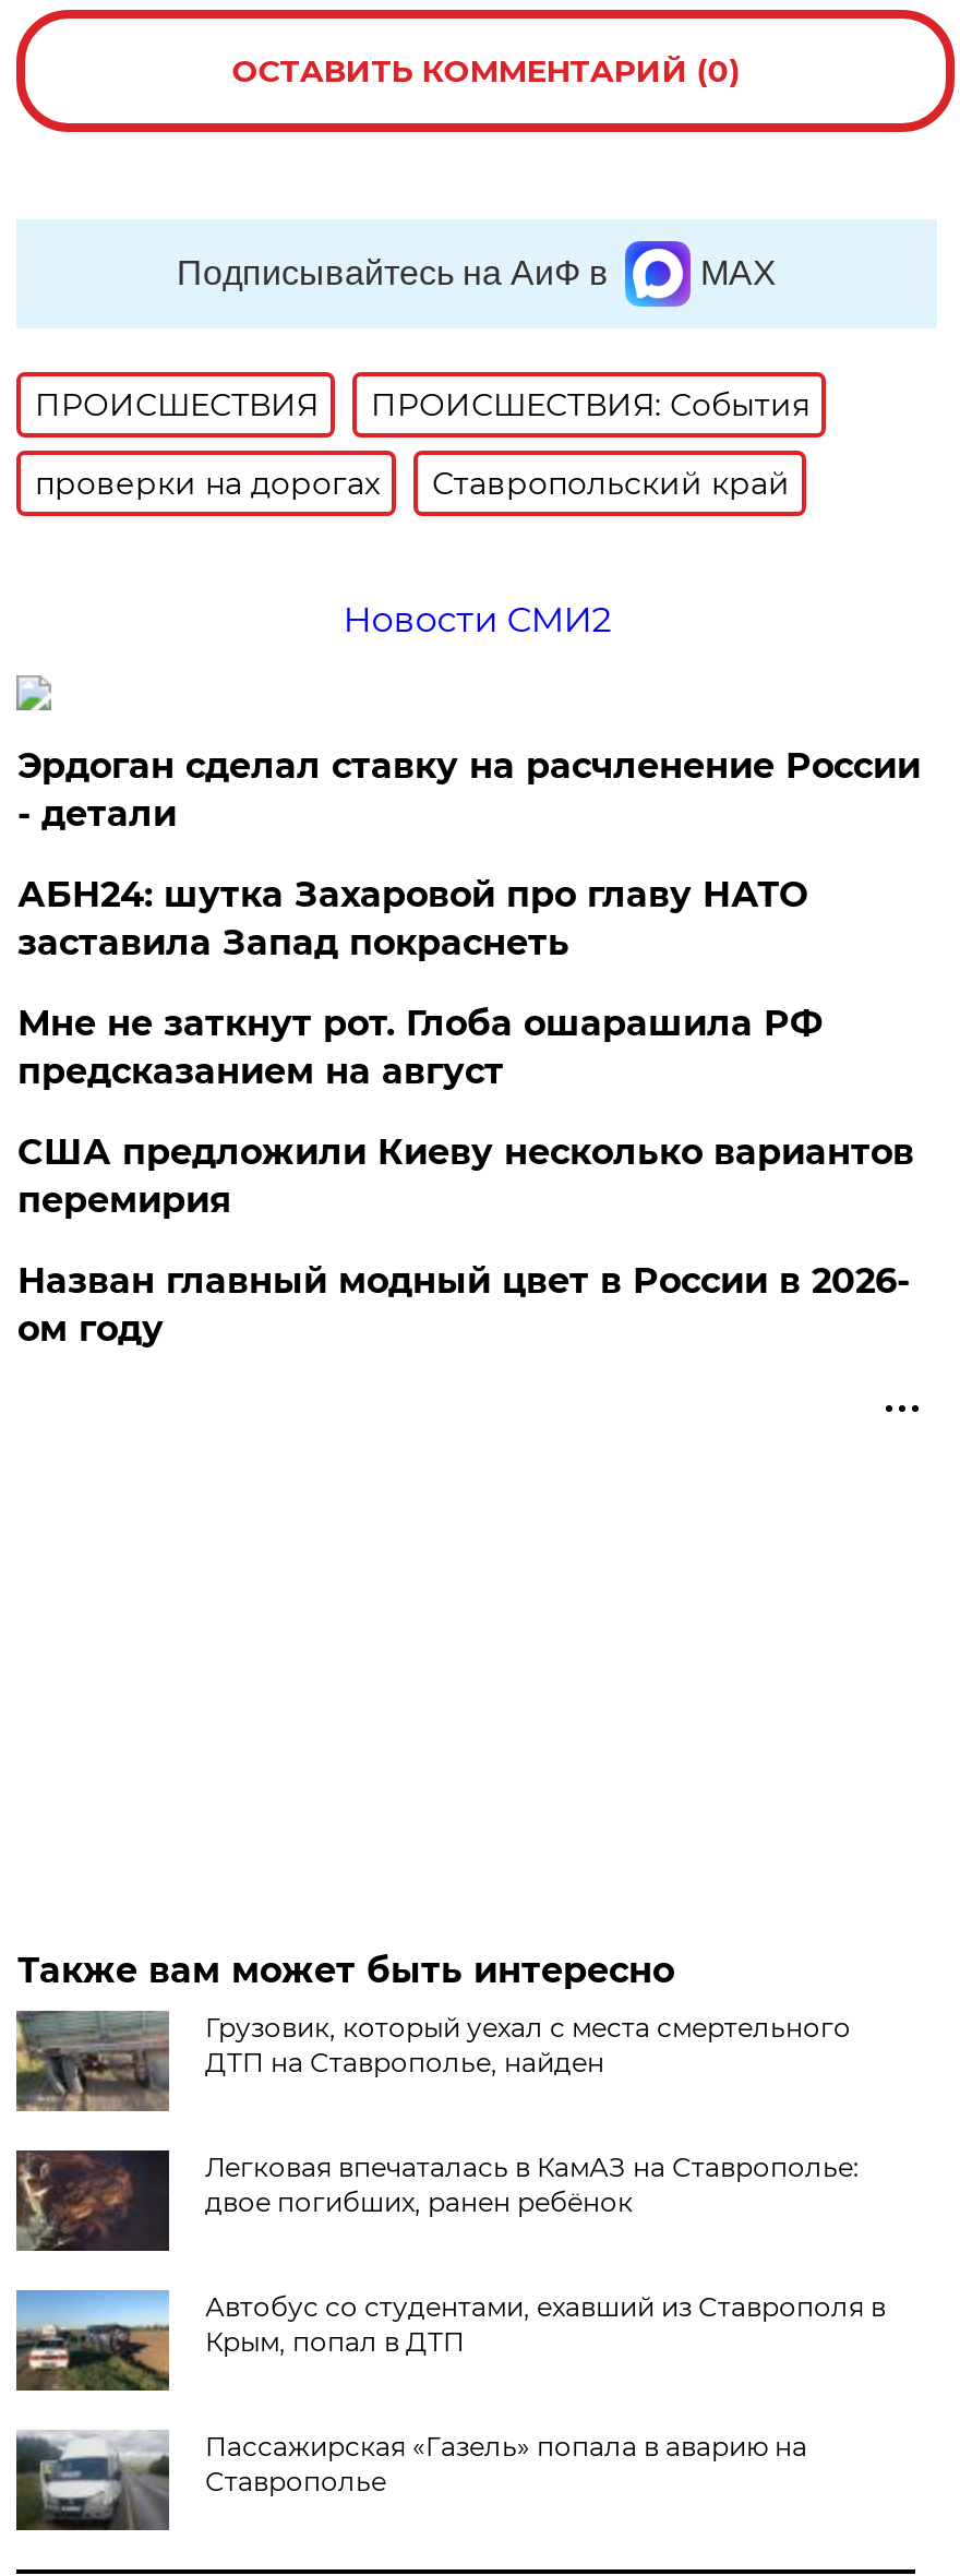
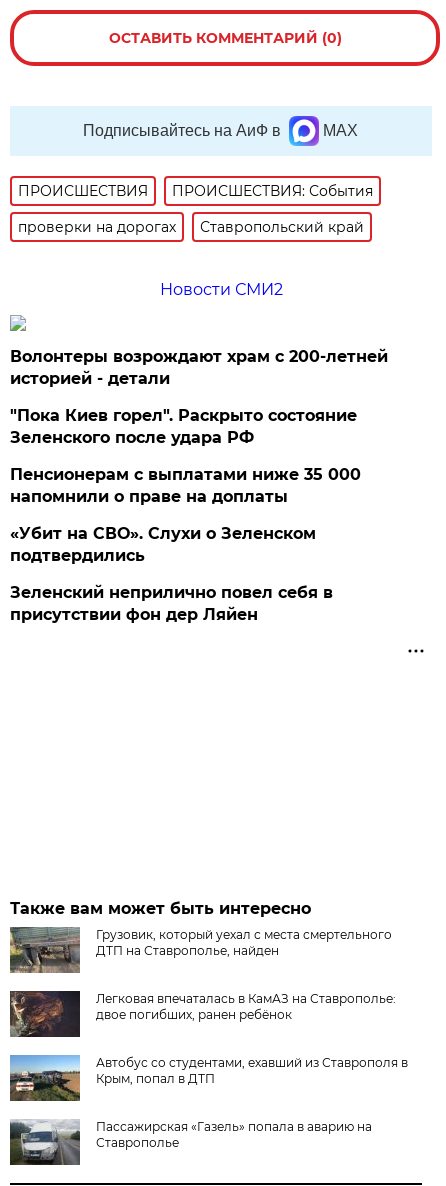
- Эрдоган сделал ставку на расчленение России
- - детали
+ Волонтеры возрождают храм с 200-летней
+ историей - детали

- АБН24: шутка Захаровой про главу НАТО
- заставила Запад покраснеть
+ "Пока Киев горел". Раскрыто состояние
+ Зеленского после удара РФ

- Мне не заткнут рот. Глоба ошарашила РФ
- предсказанием на август
+ Пенсионерам с выплатами ниже 35 000
+ напомнили о праве на доплаты

- США предложили Киеву несколько вариантов
- перемирия
+ «Убит на СВО». Слухи о Зеленском
+ подтвердились

- Назван главный модный цвет в России в 2026-
- ом году
+ Зеленский неприлично повел cебя в
+ присутствии фон дер Ляйен
